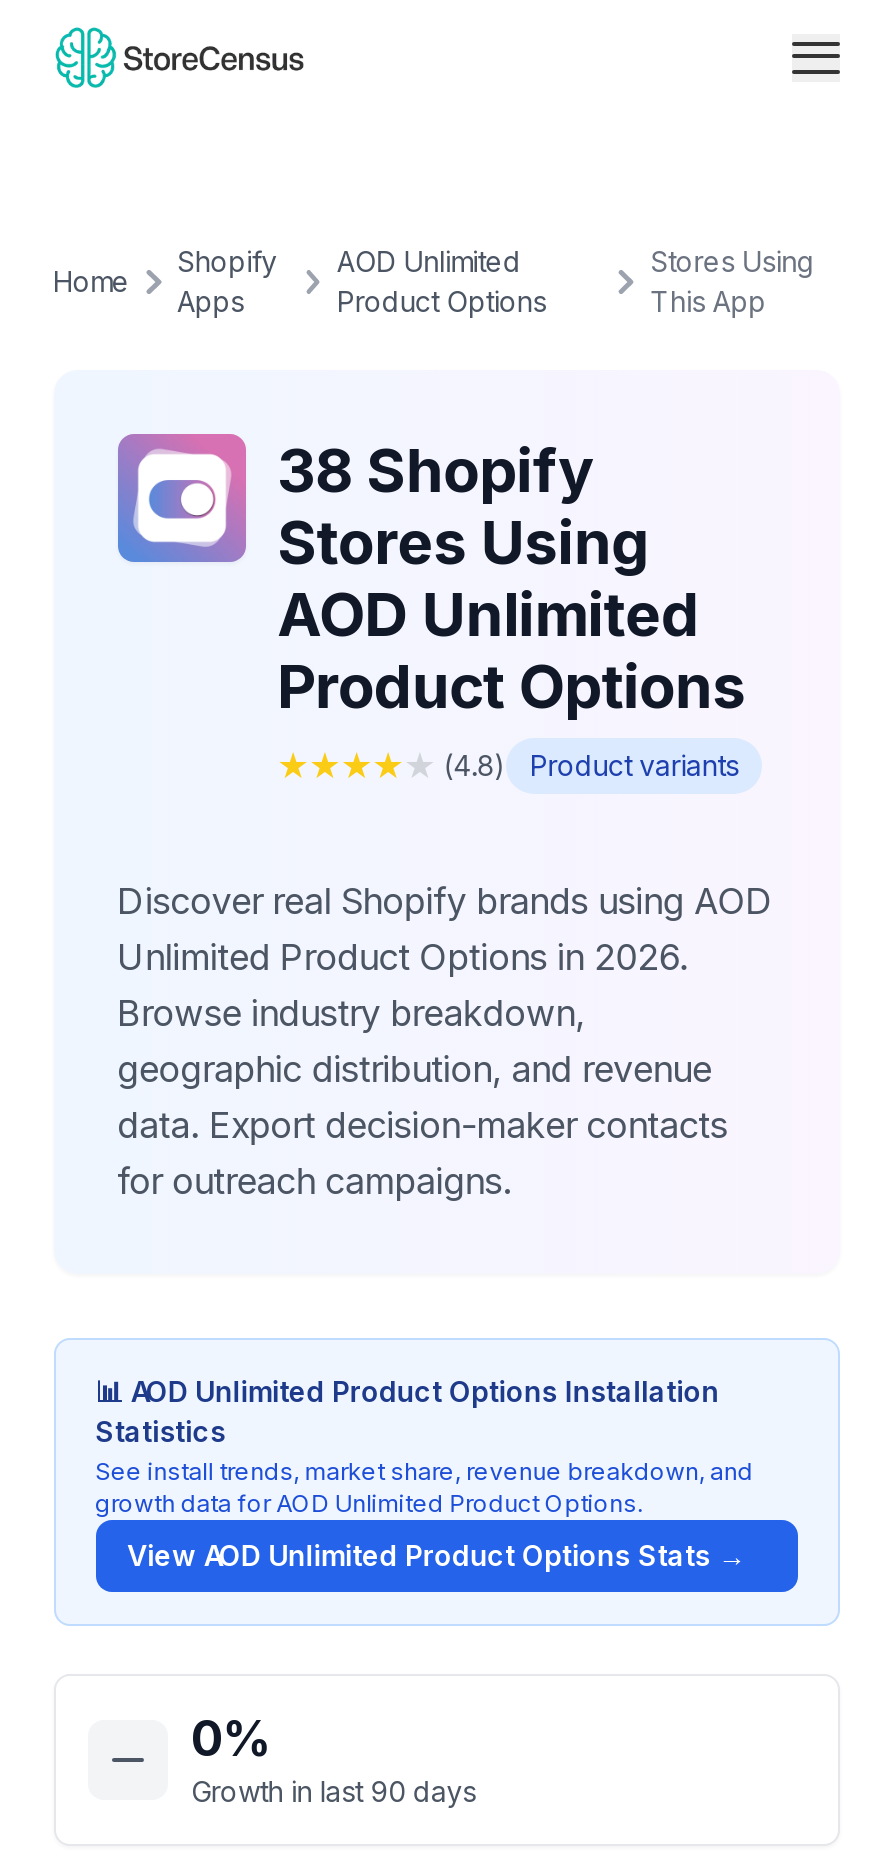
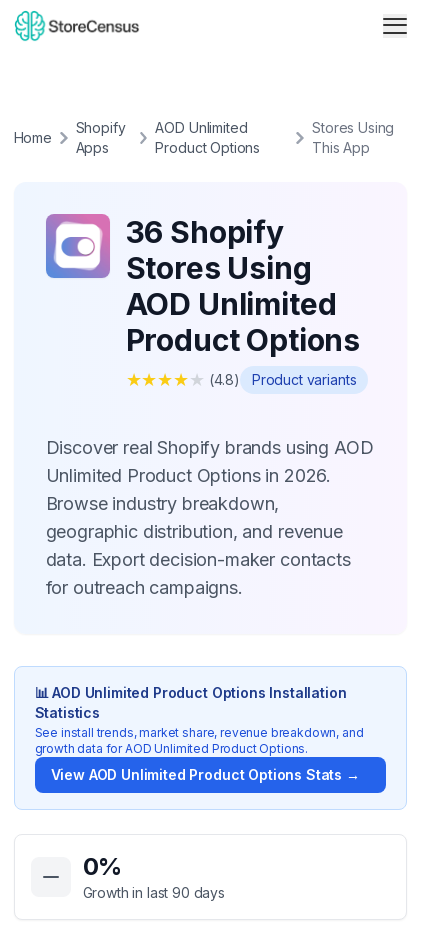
- 38 Shopify
+ 36 Shopify
